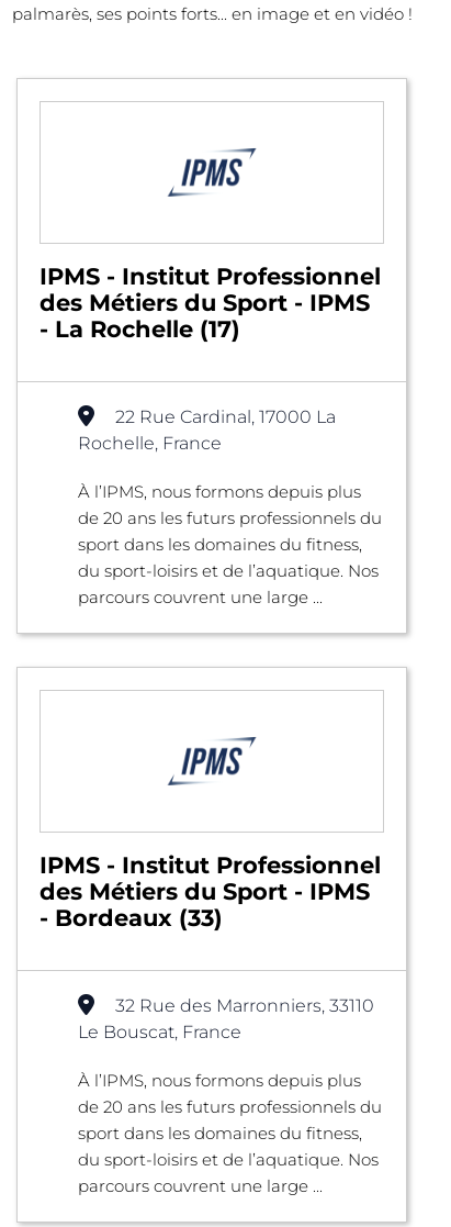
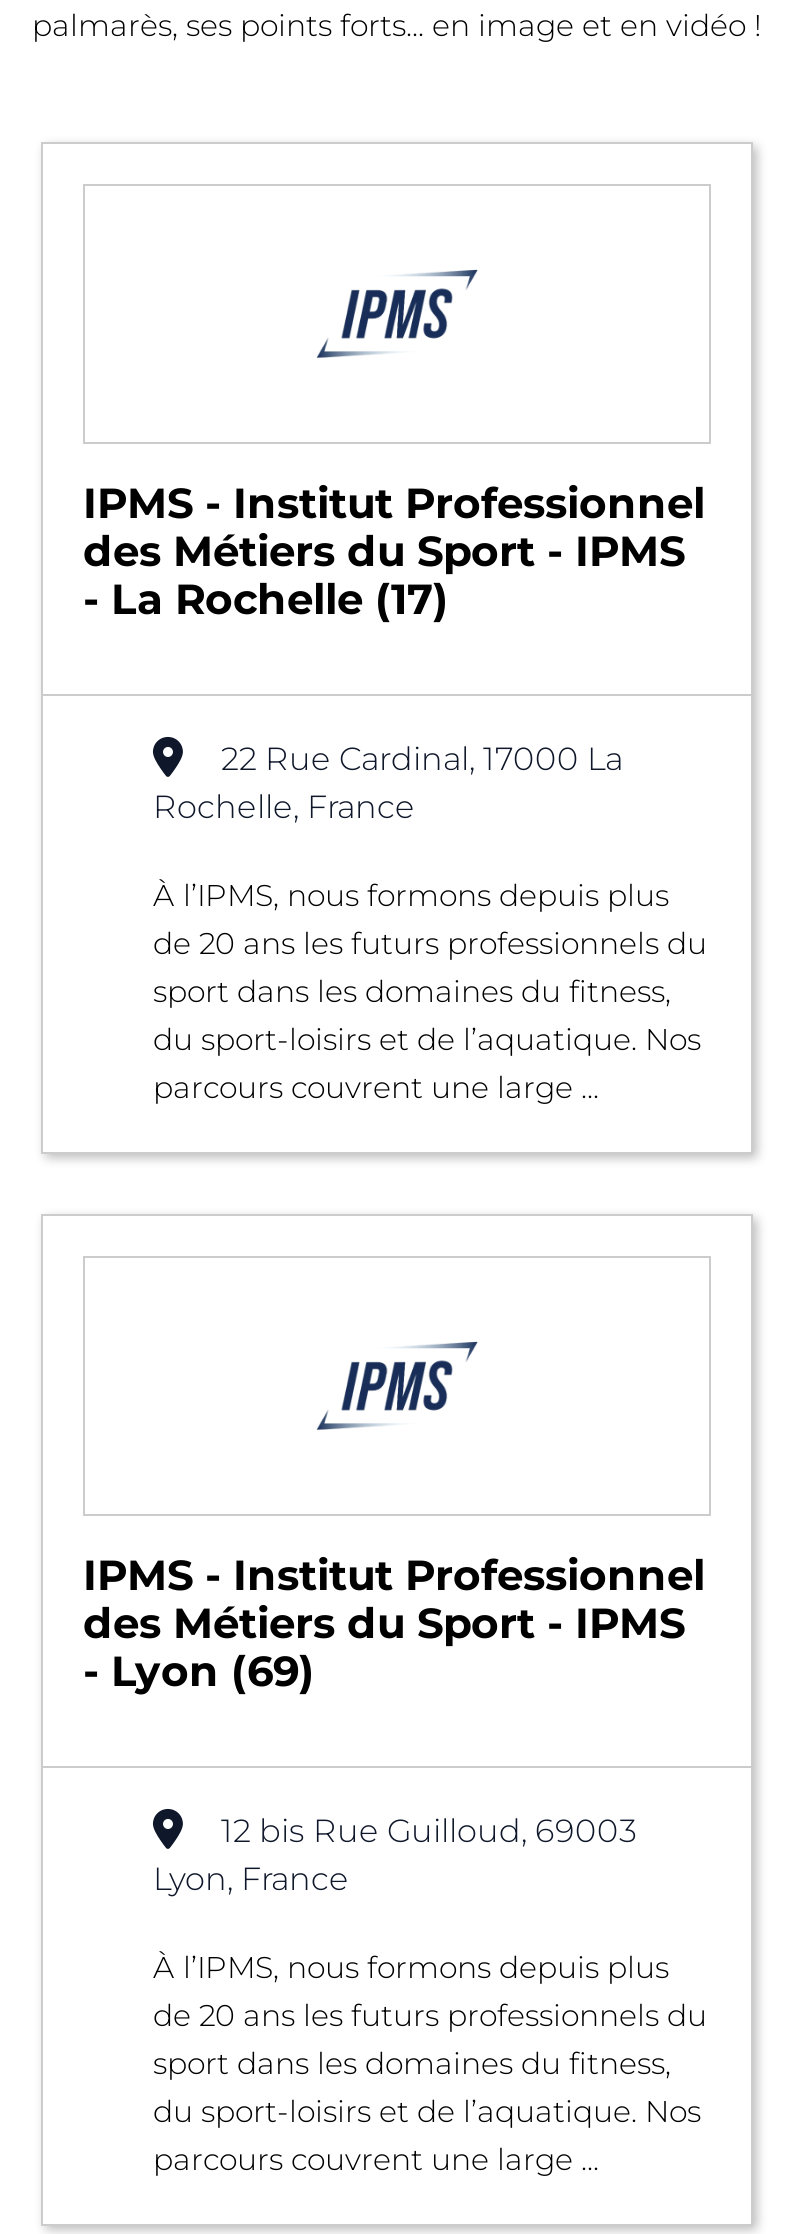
- - Bordeaux (33)
+ - Lyon (69)

- 32 Rue des Marronniers, 33110
- Le Bouscat, France
+ 12 bis Rue Guilloud, 69003
+ Lyon, France
